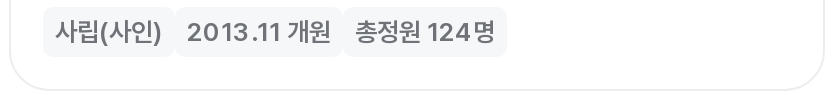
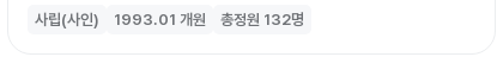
- 2013.11 개원
- 총정원 124명
+ 1993.01 개원
+ 총정원 132명
